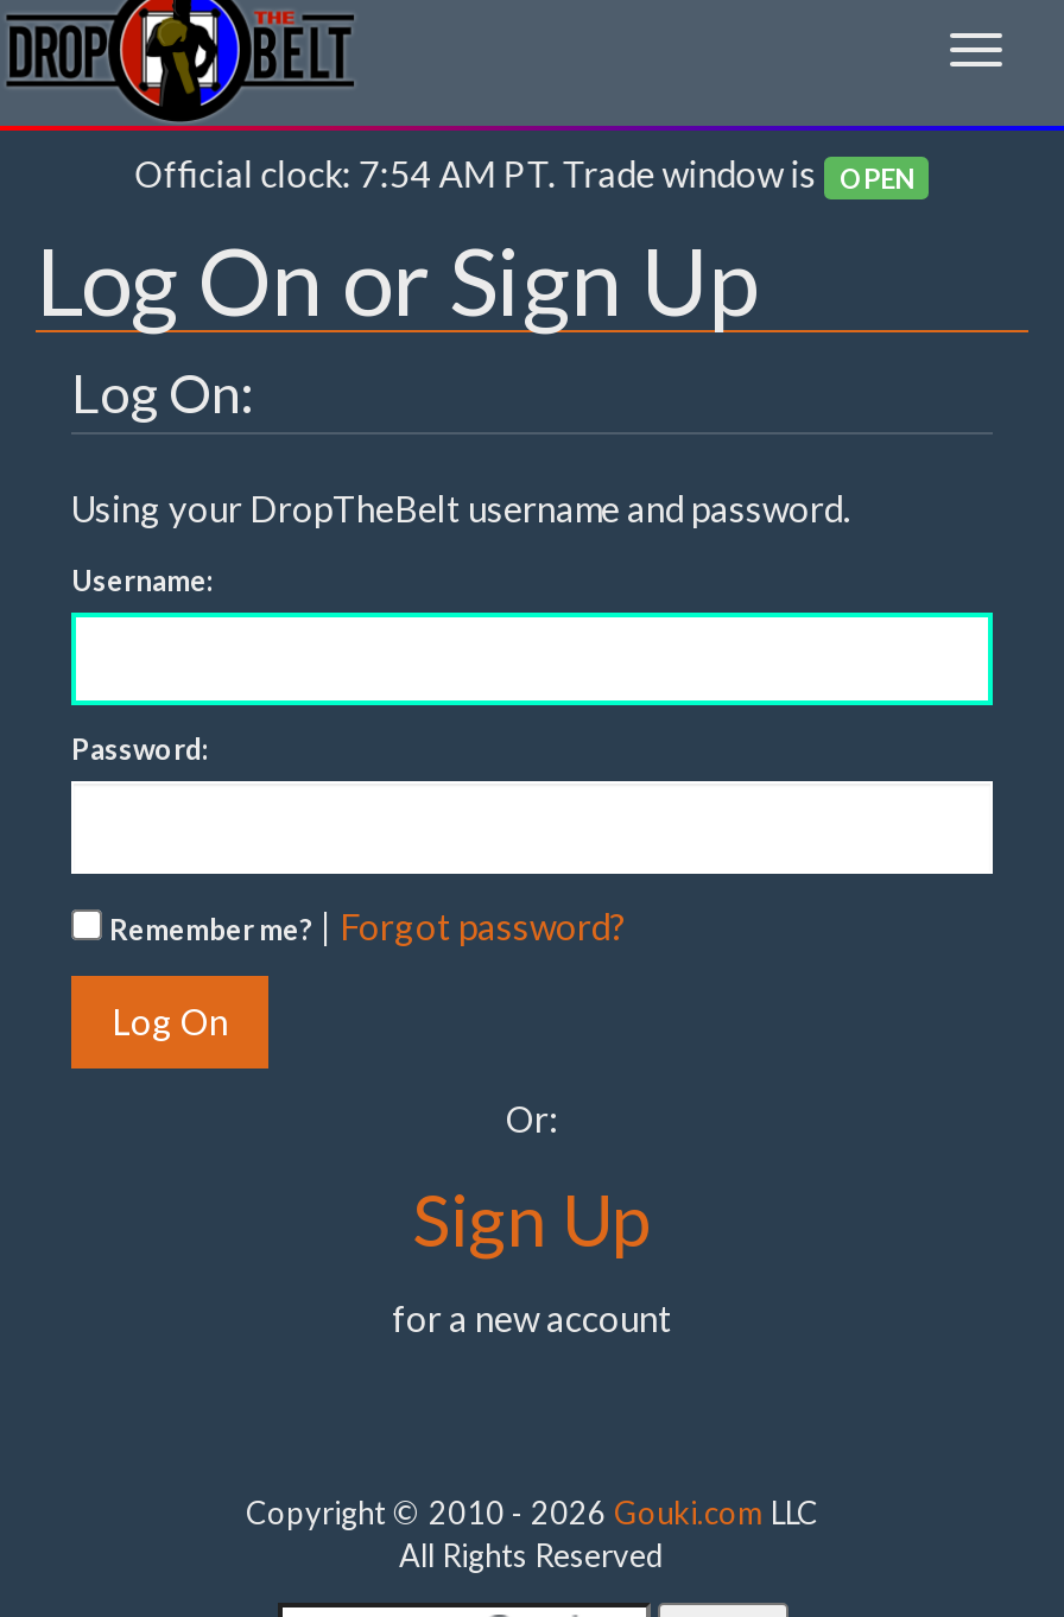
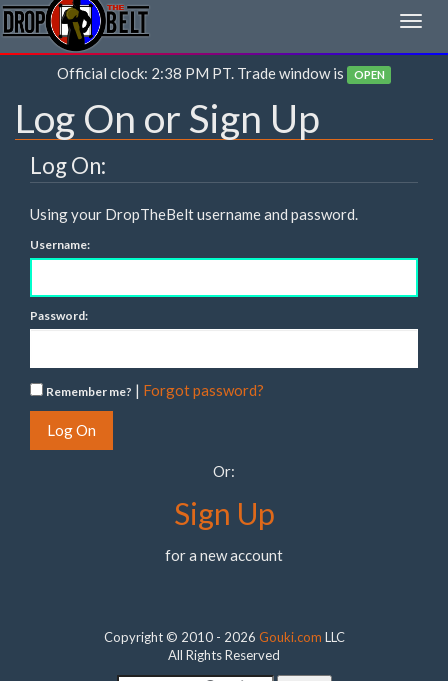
- Official clock: 7:54 AM PT. Trade window is OPEN
+ Official clock: 2:38 PM PT. Trade window is OPEN
